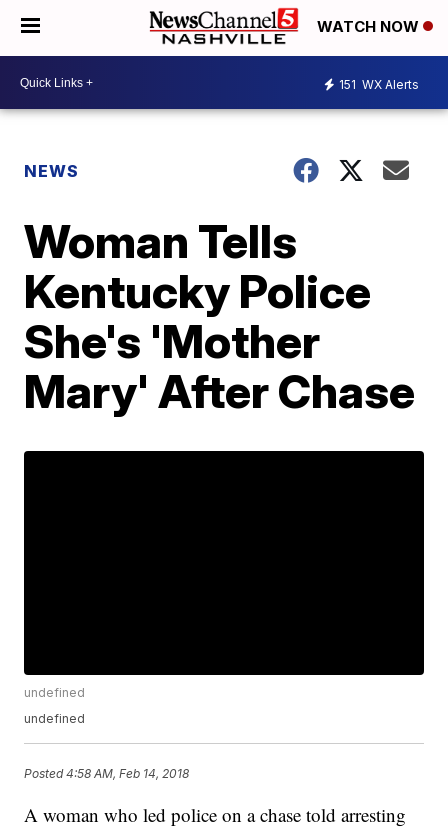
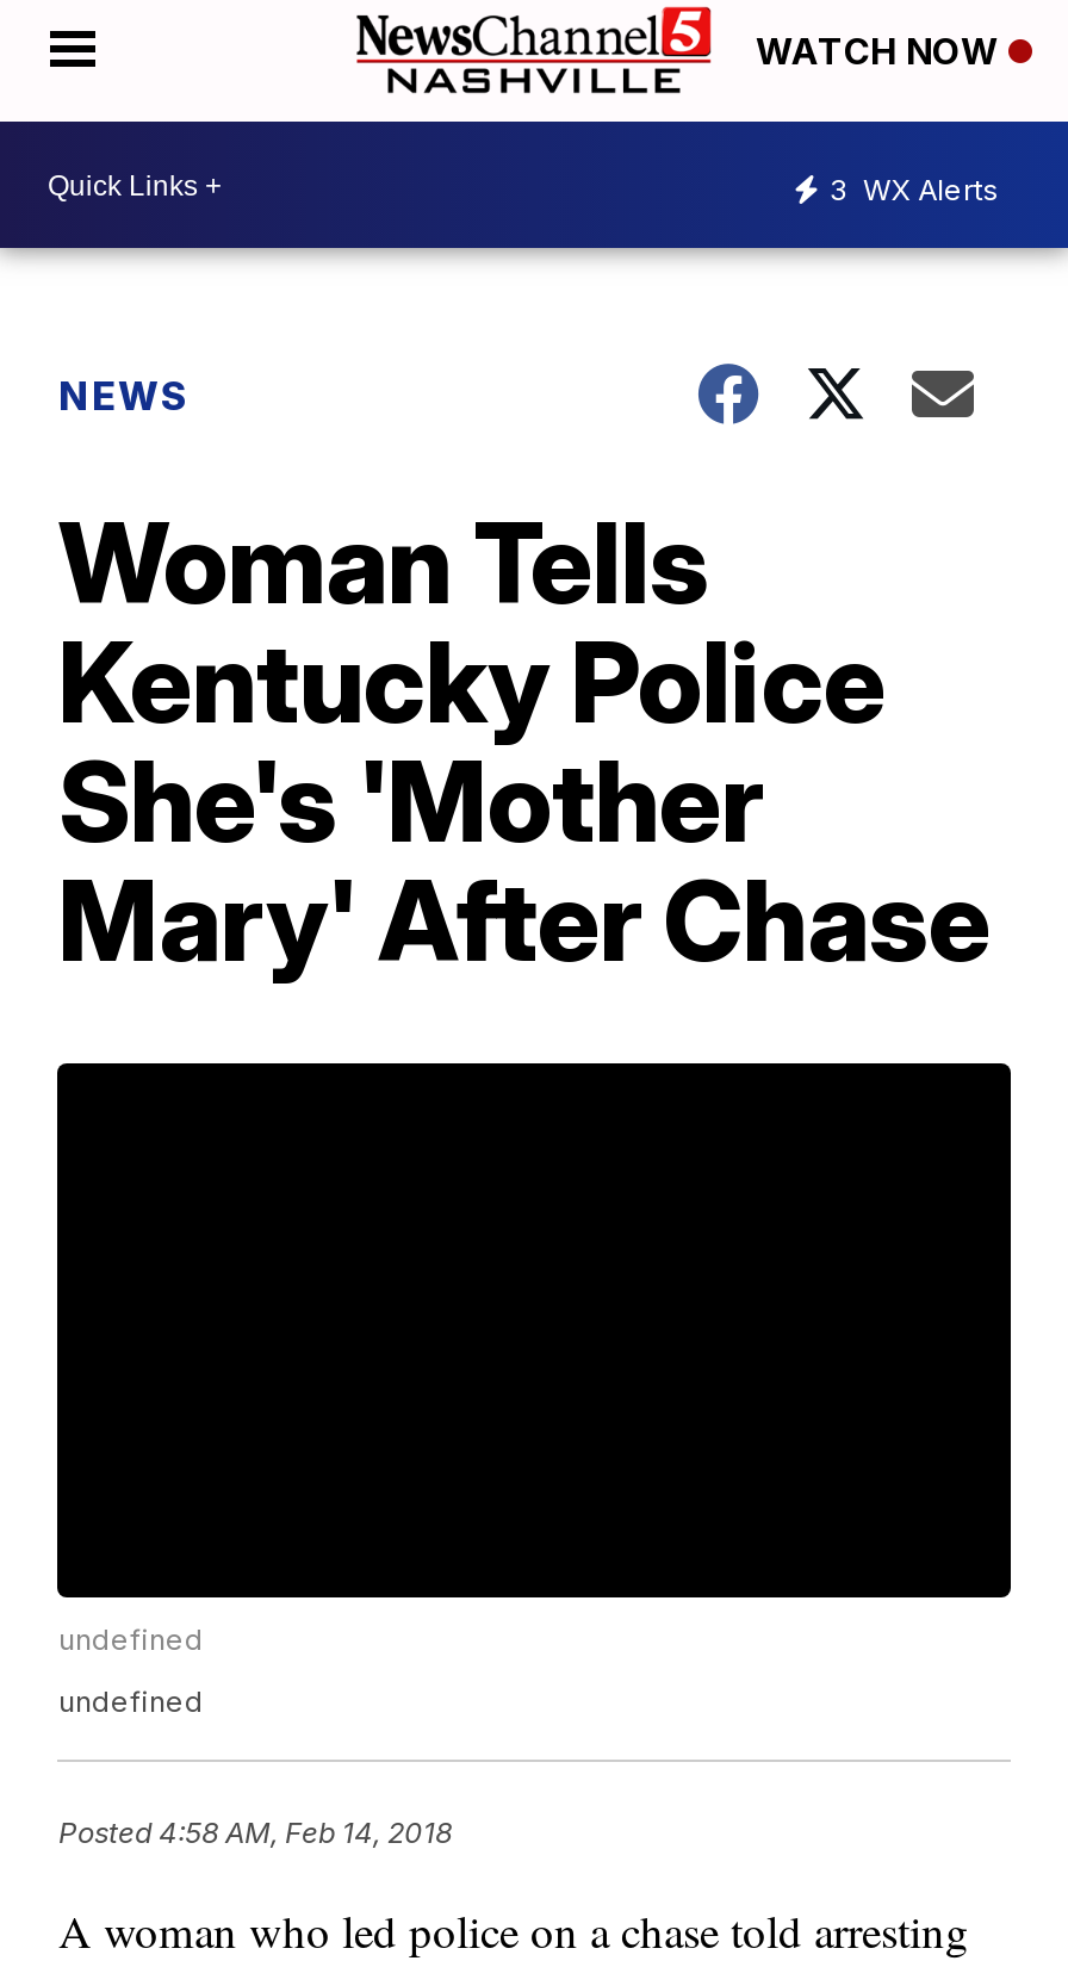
- 151 WX Alerts
+ 3 WX Alerts
